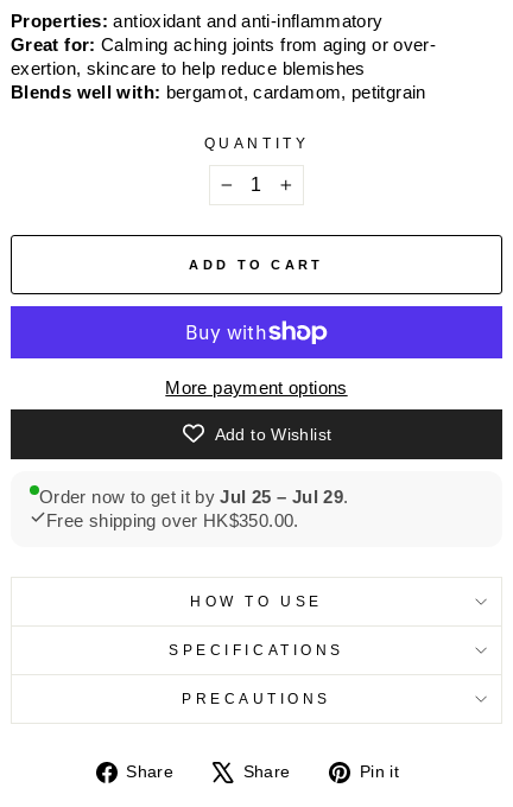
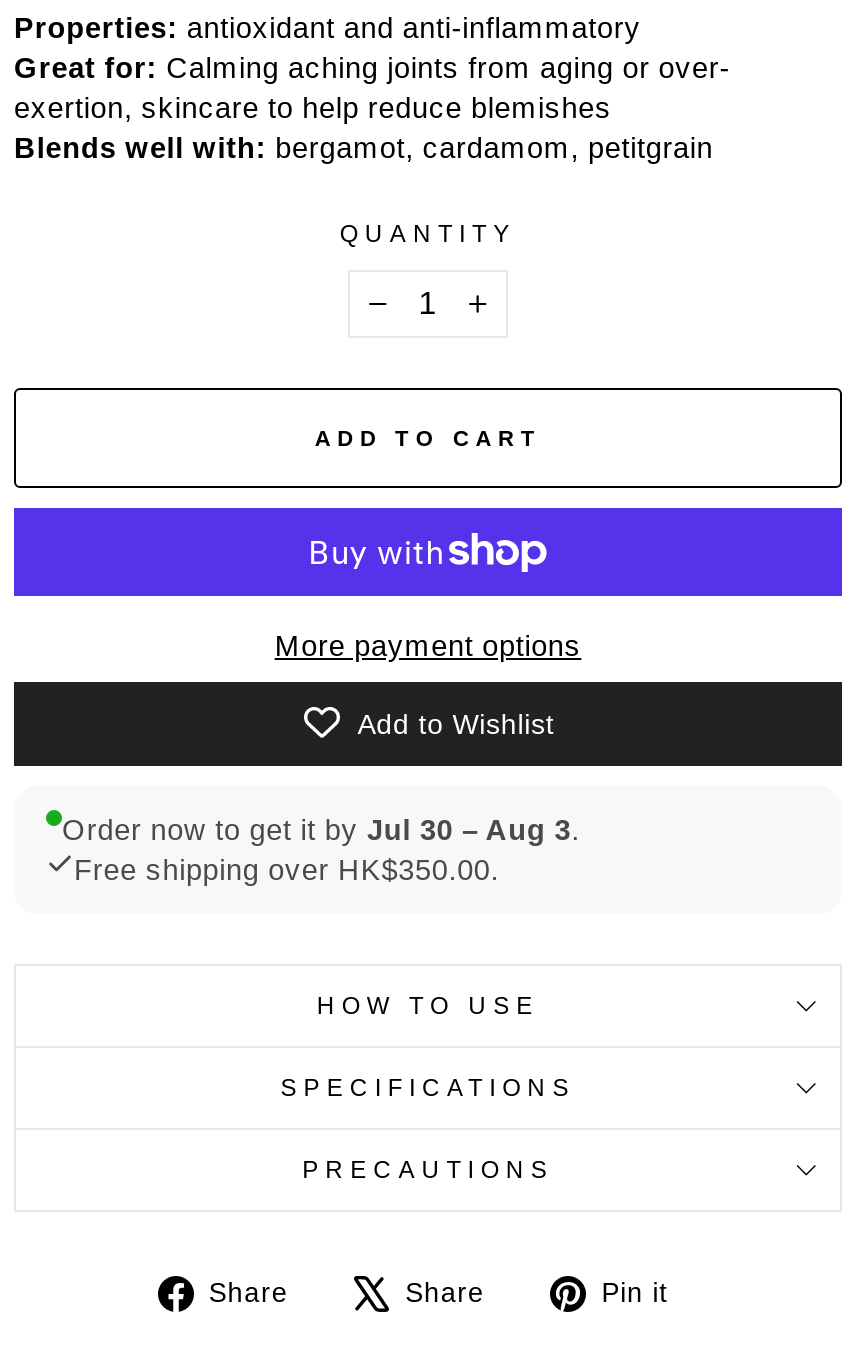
- Order now to get it by Jul 25 – Jul 29.
+ Order now to get it by Jul 30 – Aug 3.
